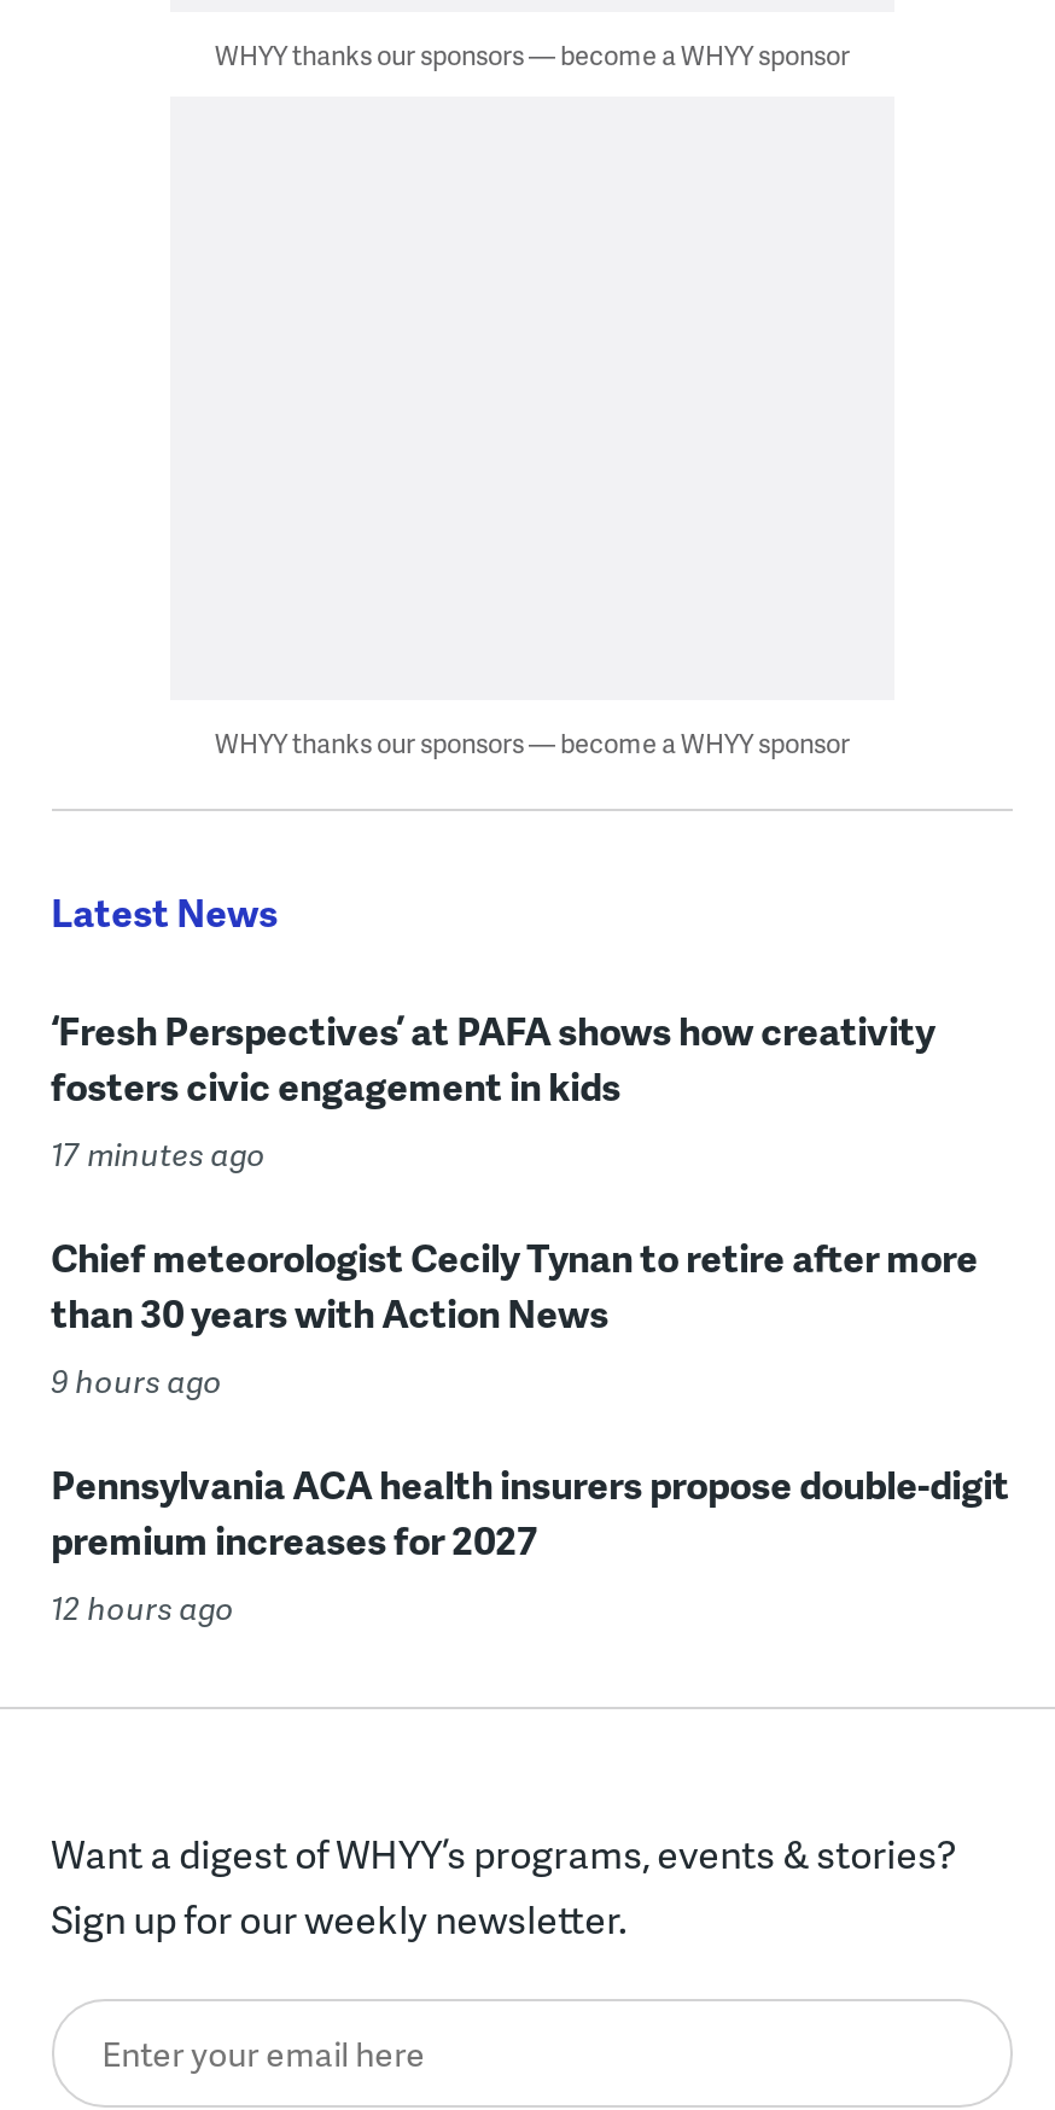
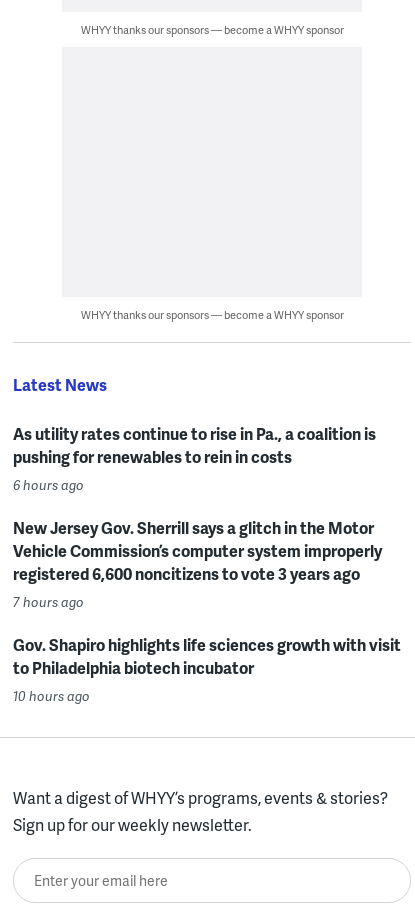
- ‘Fresh Perspectives’ at PAFA shows how creativity
- fosters civic engagement in kids
- 17 minutes ago
+ As utility rates continue to rise in Pa., a coalition is
+ pushing for renewables to rein in costs
+ 6 hours ago

- Chief meteorologist Cecily Tynan to retire after more
- than 30 years with Action News
- 9 hours ago
+ New Jersey Gov. Sherrill says a glitch in the Motor
+ Vehicle Commission’s computer system improperly
+ registered 6,600 noncitizens to vote 3 years ago
+ 7 hours ago

- Pennsylvania ACA health insurers propose double-digit
- premium increases for 2027
- 12 hours ago
+ Gov. Shapiro highlights life sciences growth with visit
+ to Philadelphia biotech incubator
+ 10 hours ago
